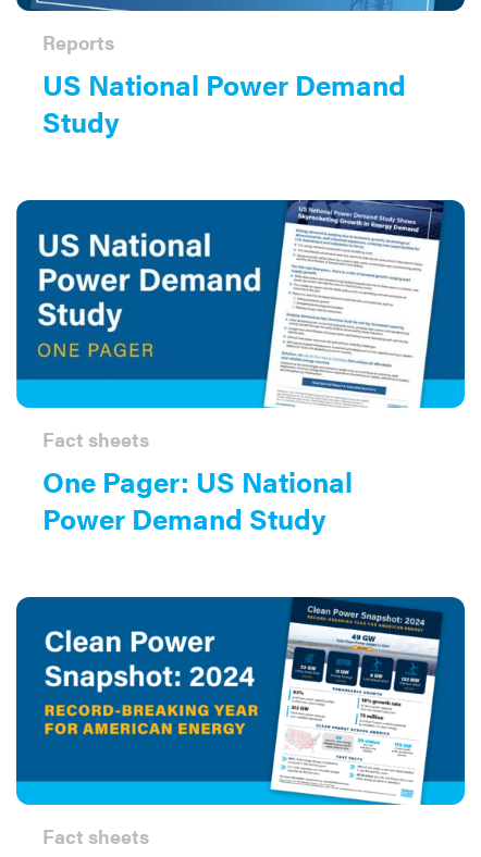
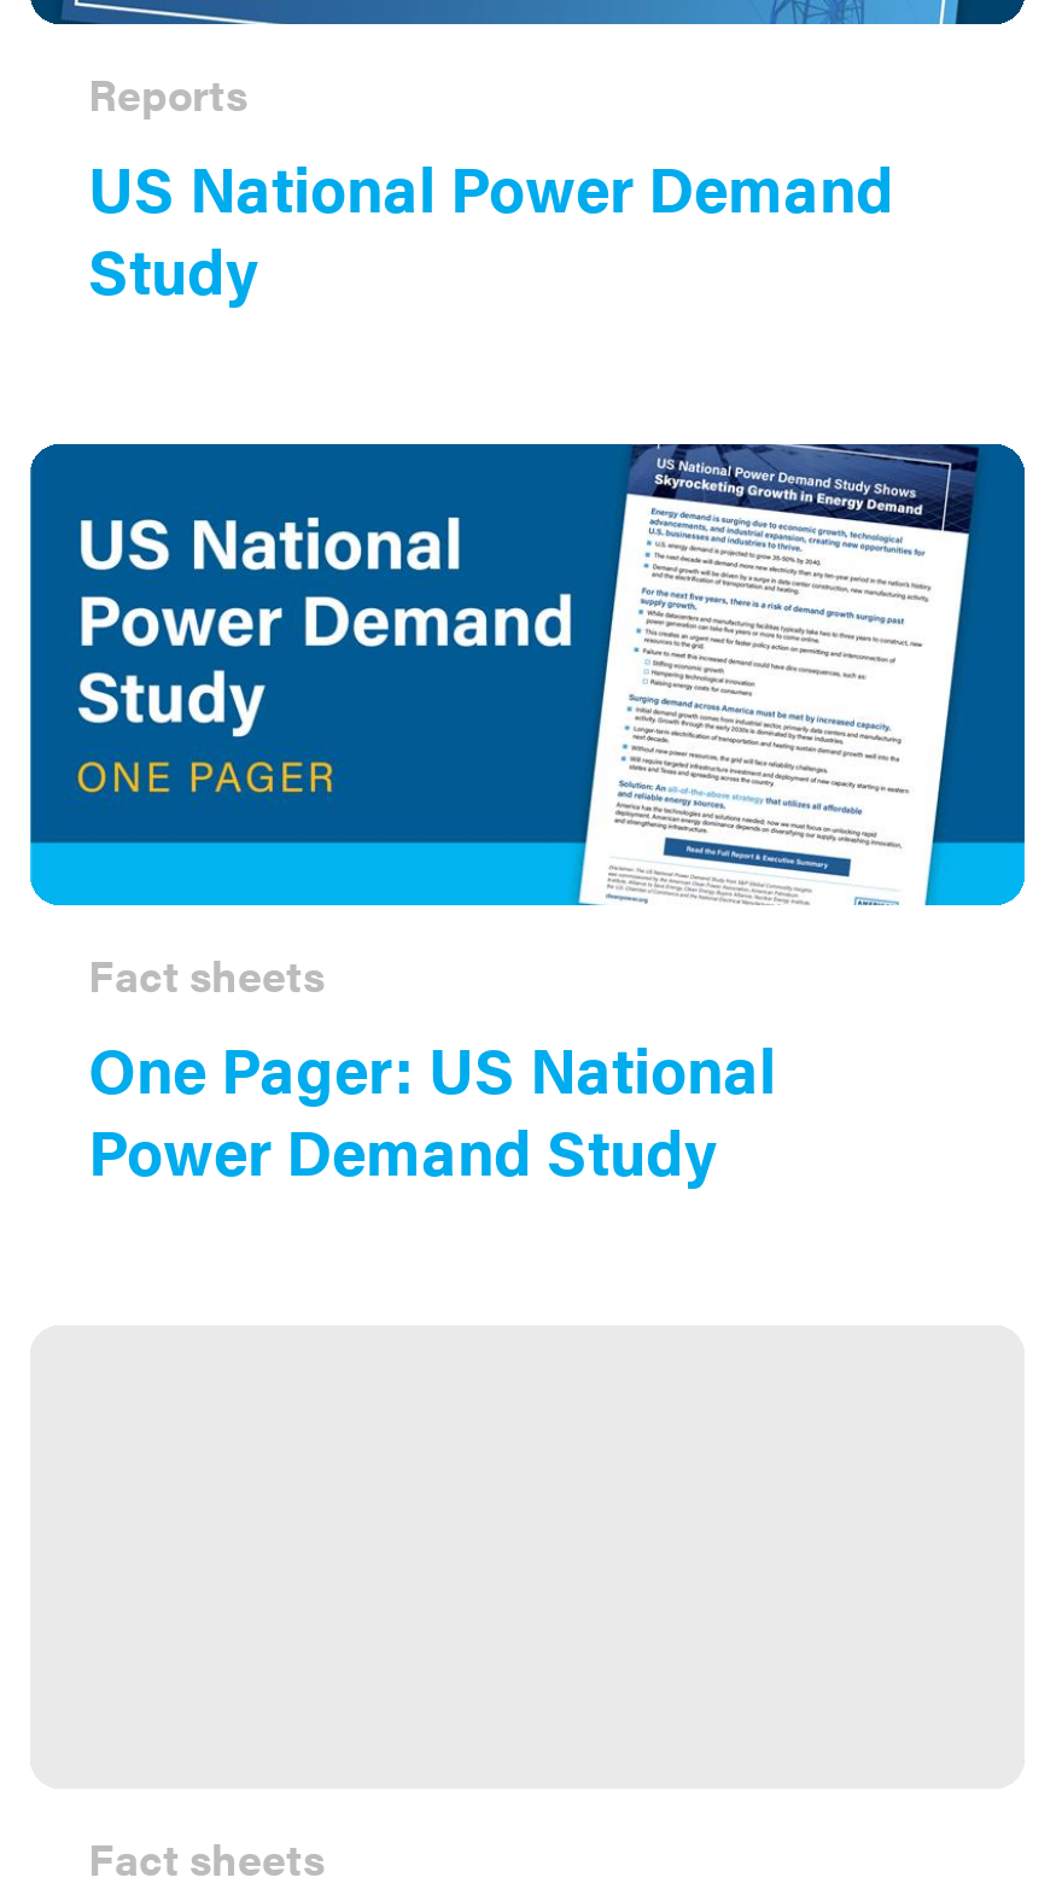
- [image]
